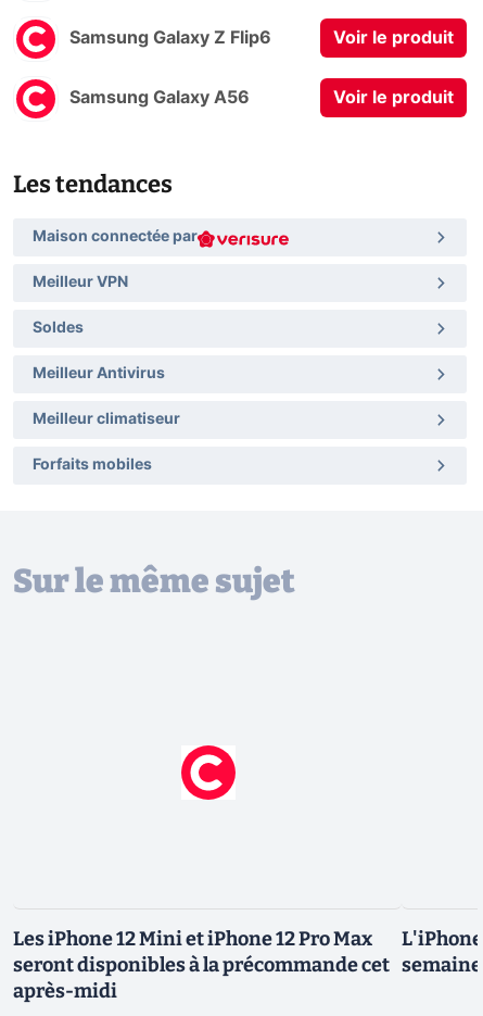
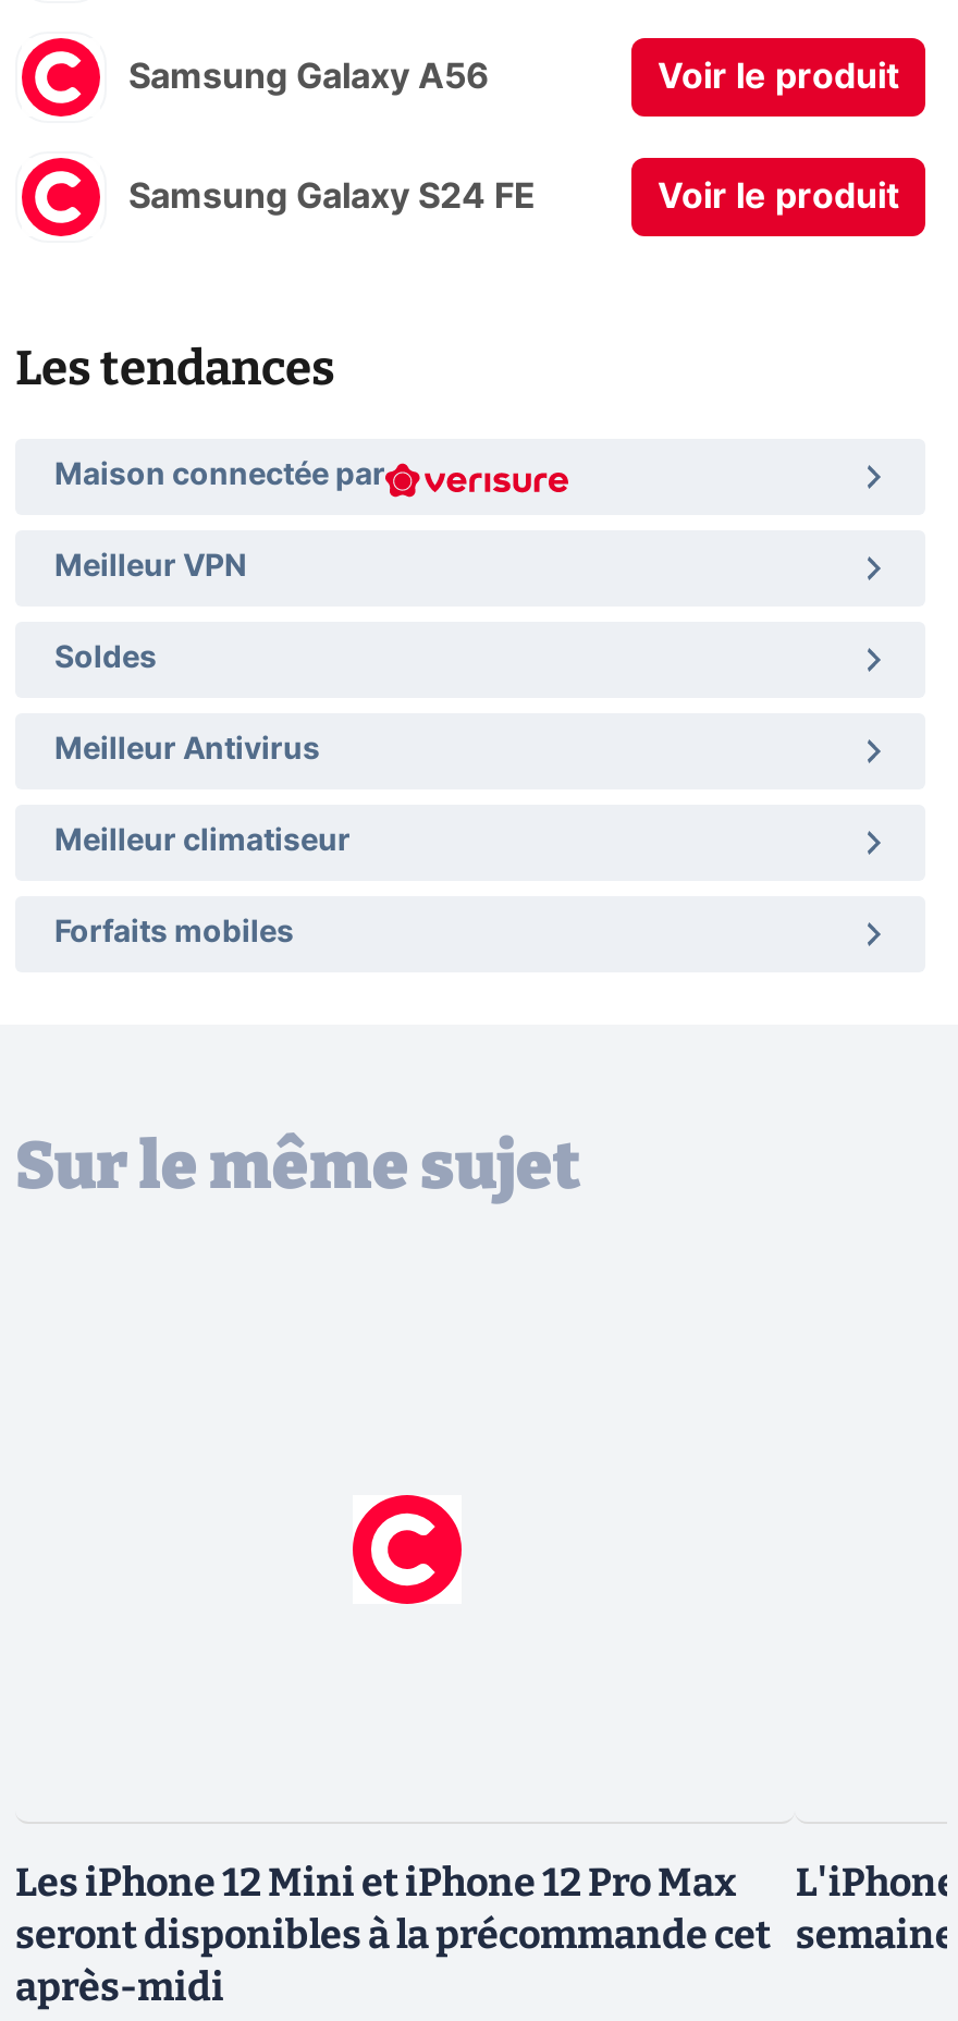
- Samsung Galaxy Z Flip6

moved up: Samsung Galaxy A56

+ Samsung Galaxy S24 FE
